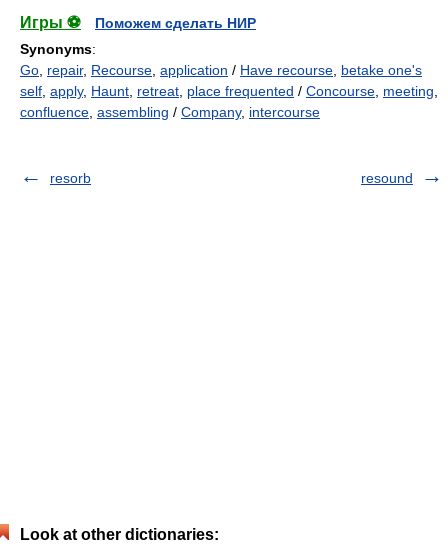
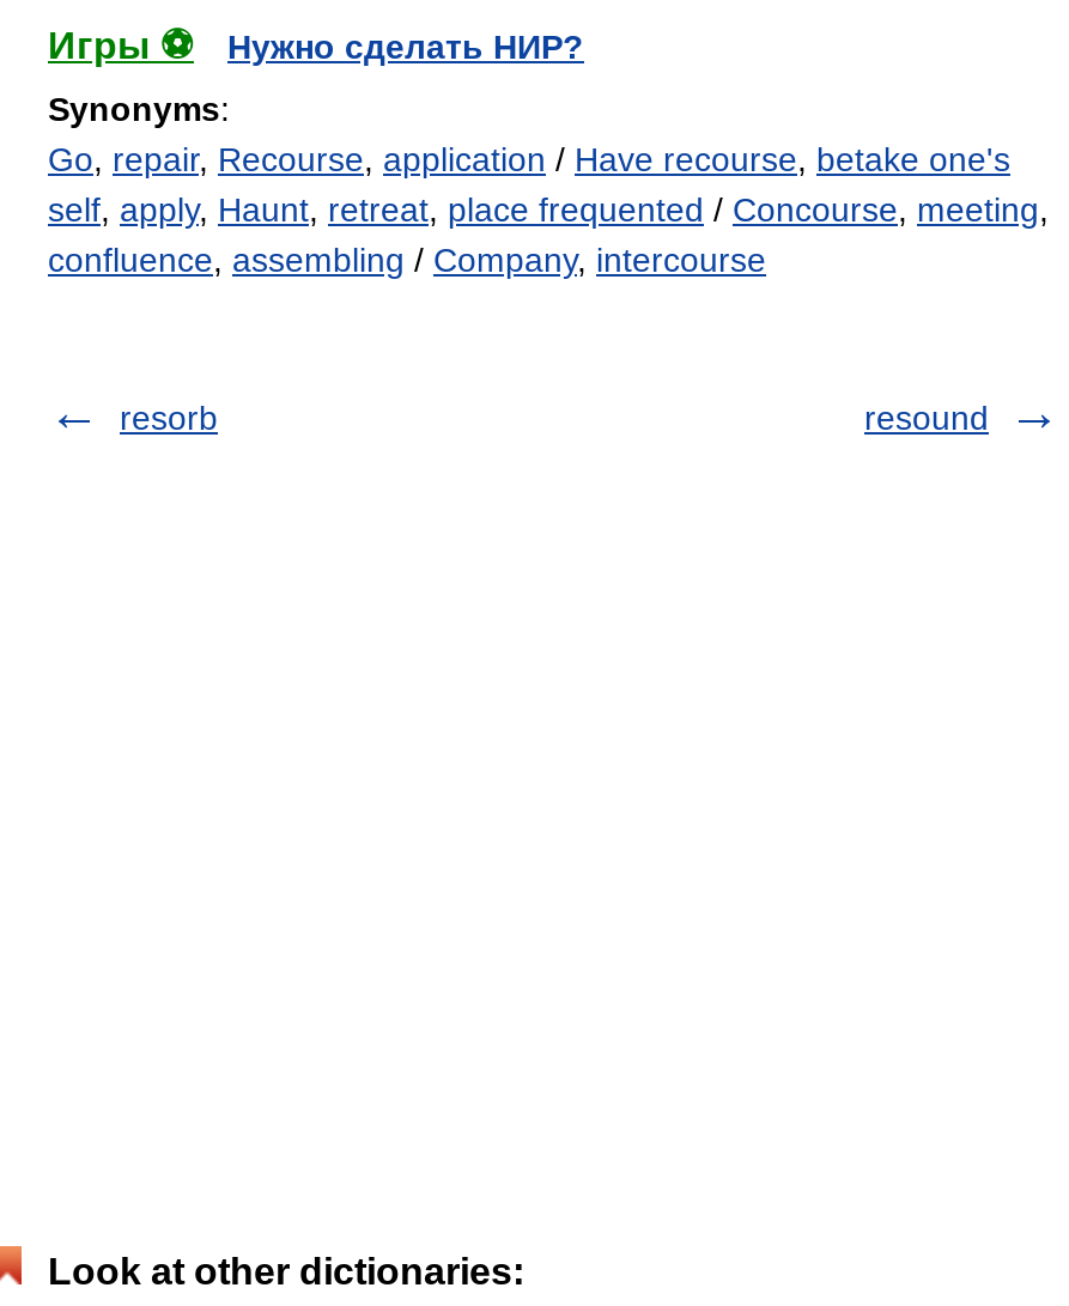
- Поможем сделать НИР
+ Нужно сделать НИР?
